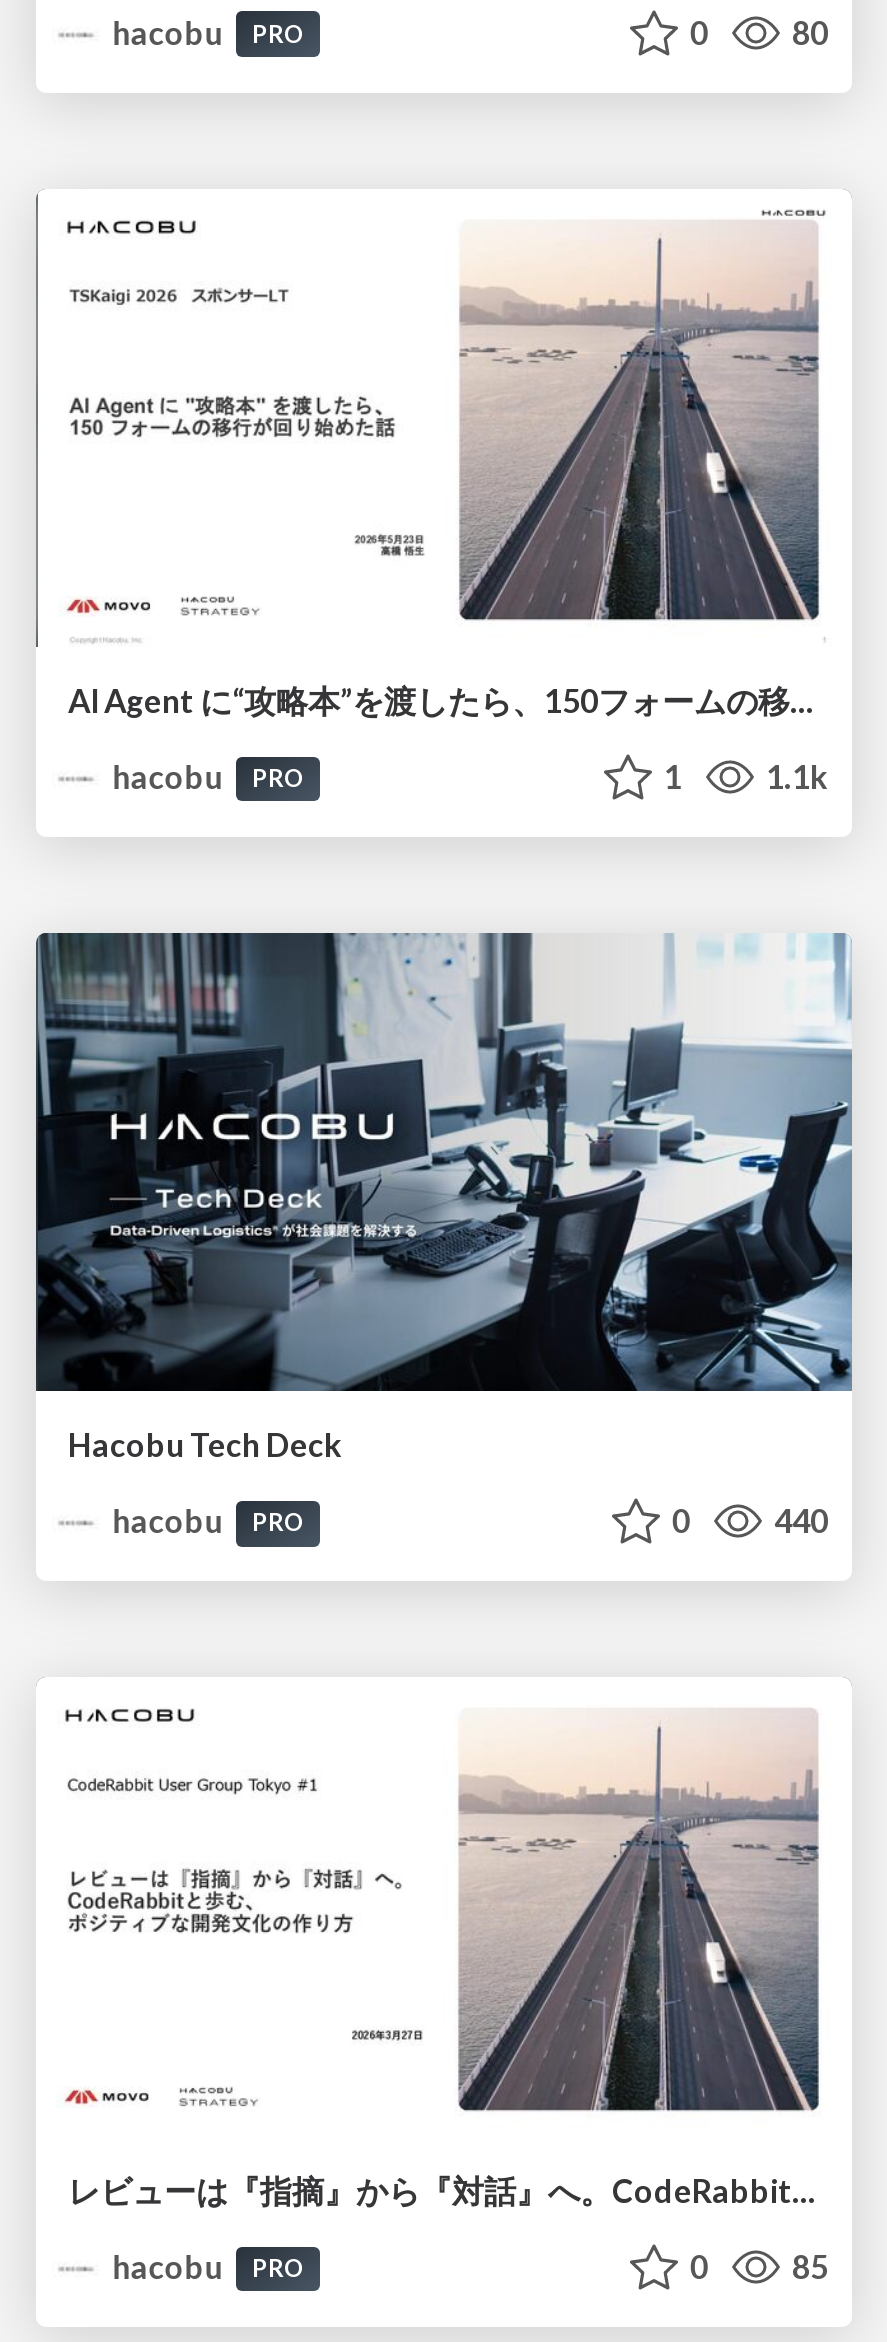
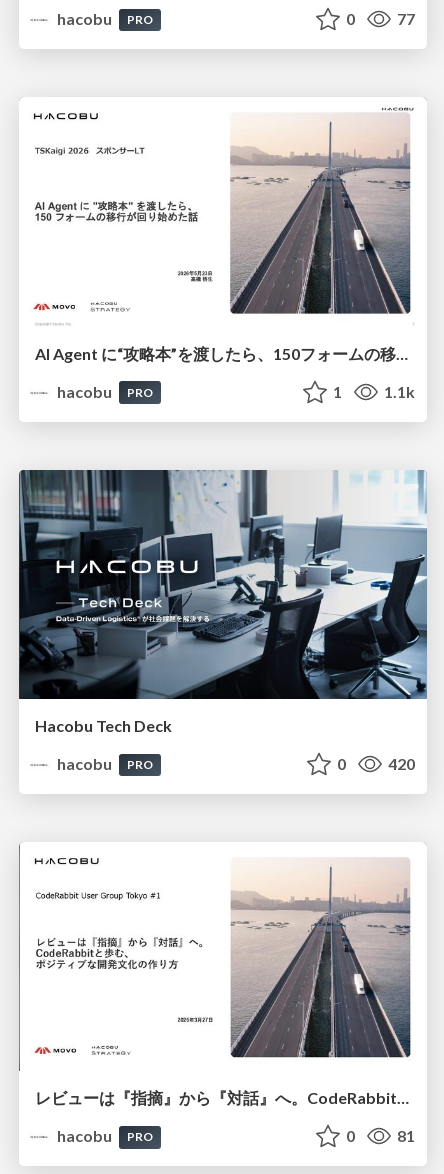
- 80
+ 77

- 440
+ 420

- 85
+ 81
